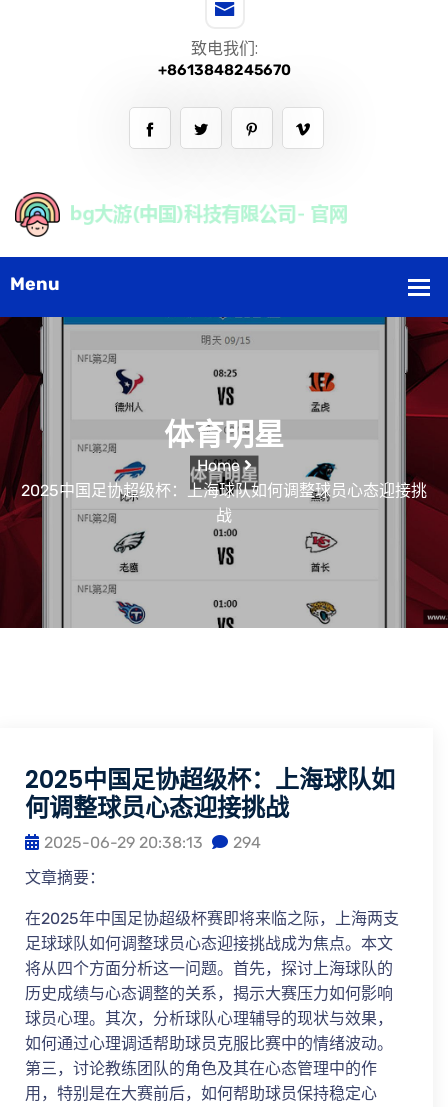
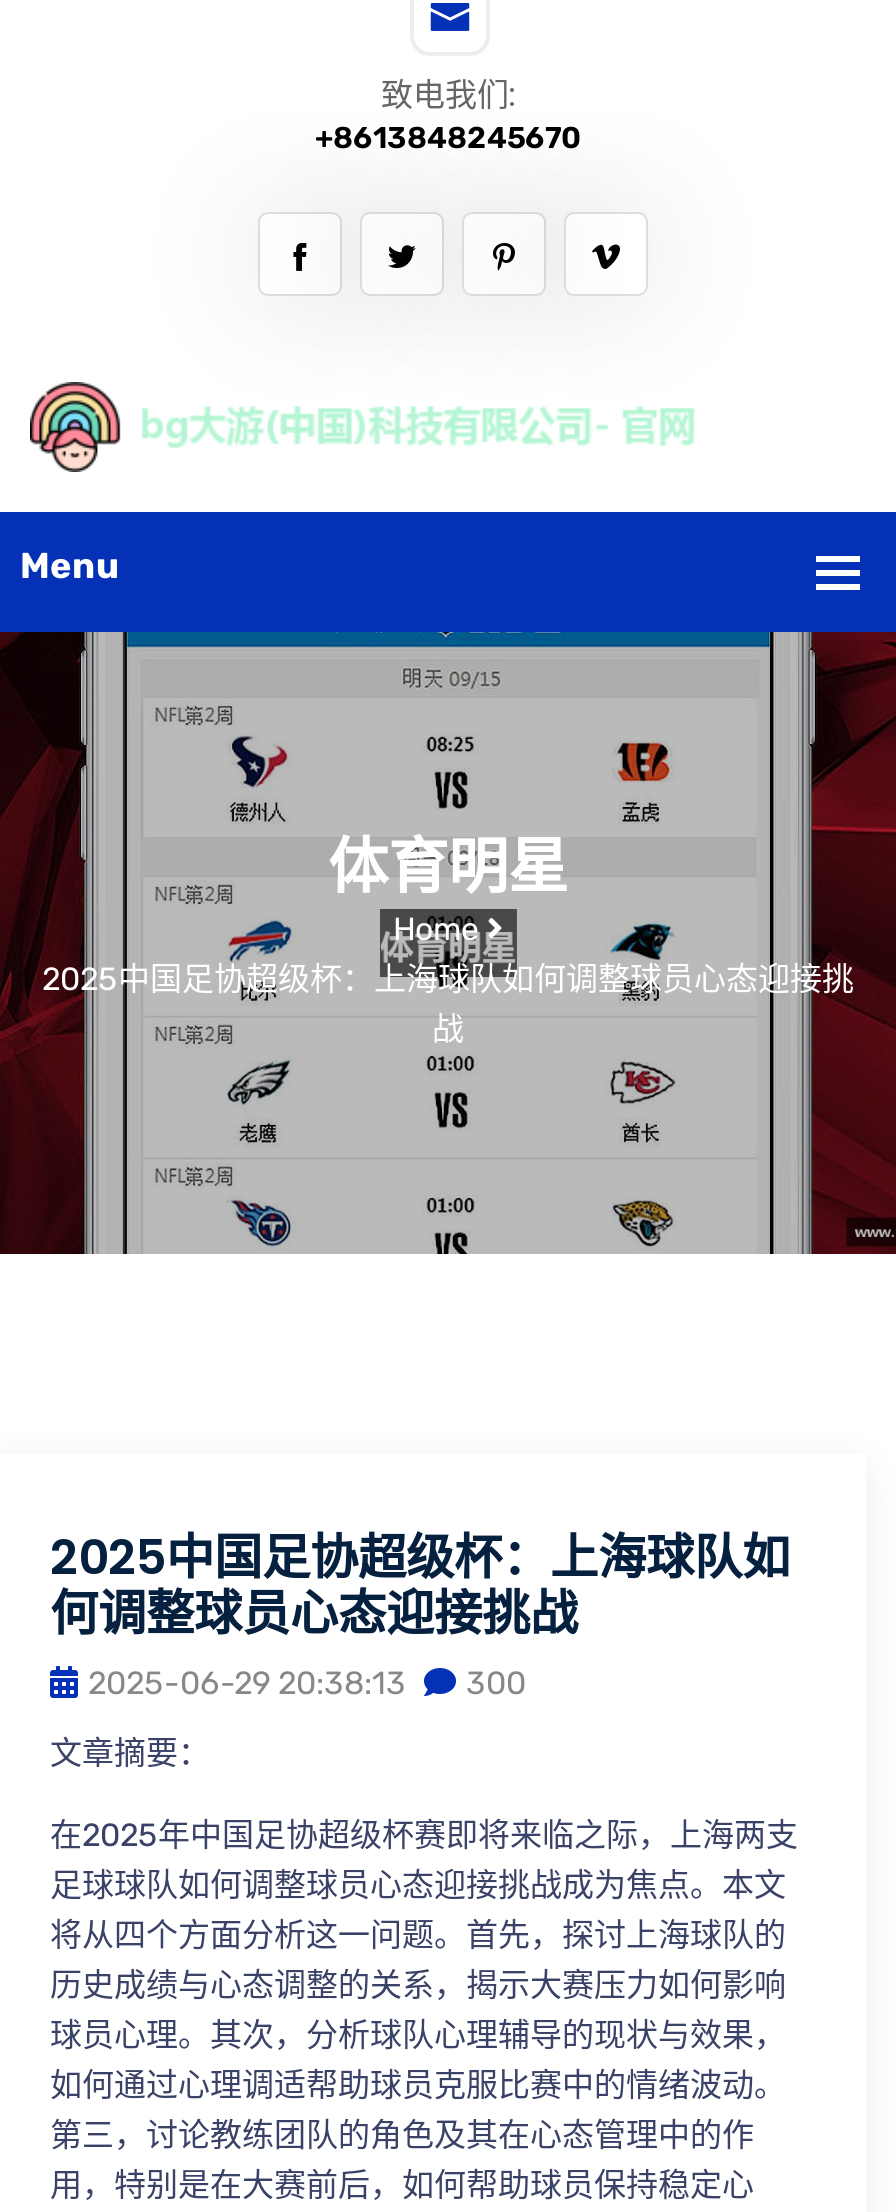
- 2025-06-29 20:38:13 294
+ 2025-06-29 20:38:13 300
